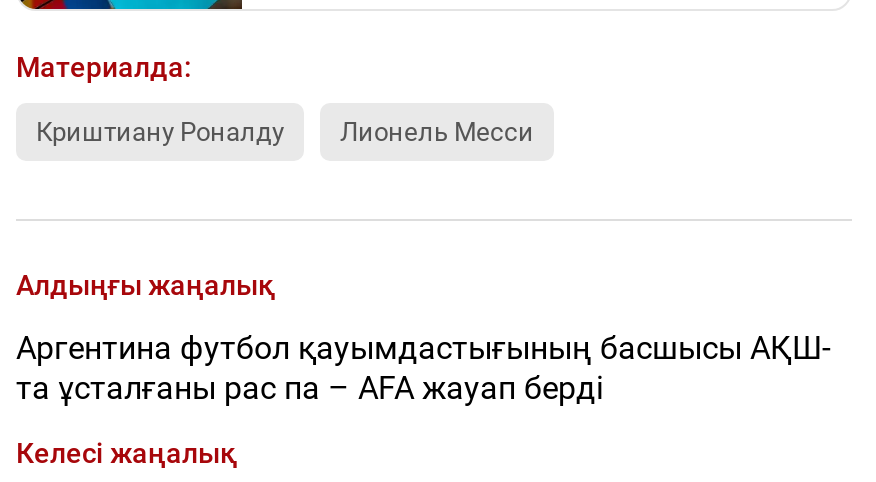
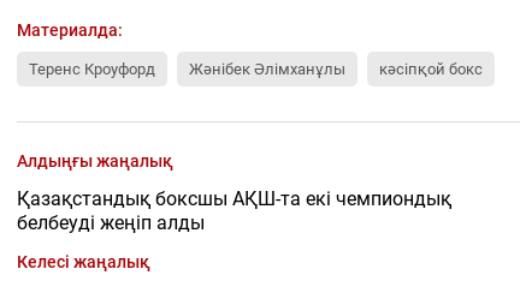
- Криштиану Роналду
- Лионель Месси
+ Теренс Кроуфорд
+ Жәнібек Әлімханұлы
+ кәсіпқой бокс

- Аргентина футбол қауымдастығының басшысы АҚШ-
- та ұсталғаны рас па – AFA жауап берді
+ Қазақстандық боксшы АҚШ-та екі чемпиондық
+ белбеуді жеңіп алды
